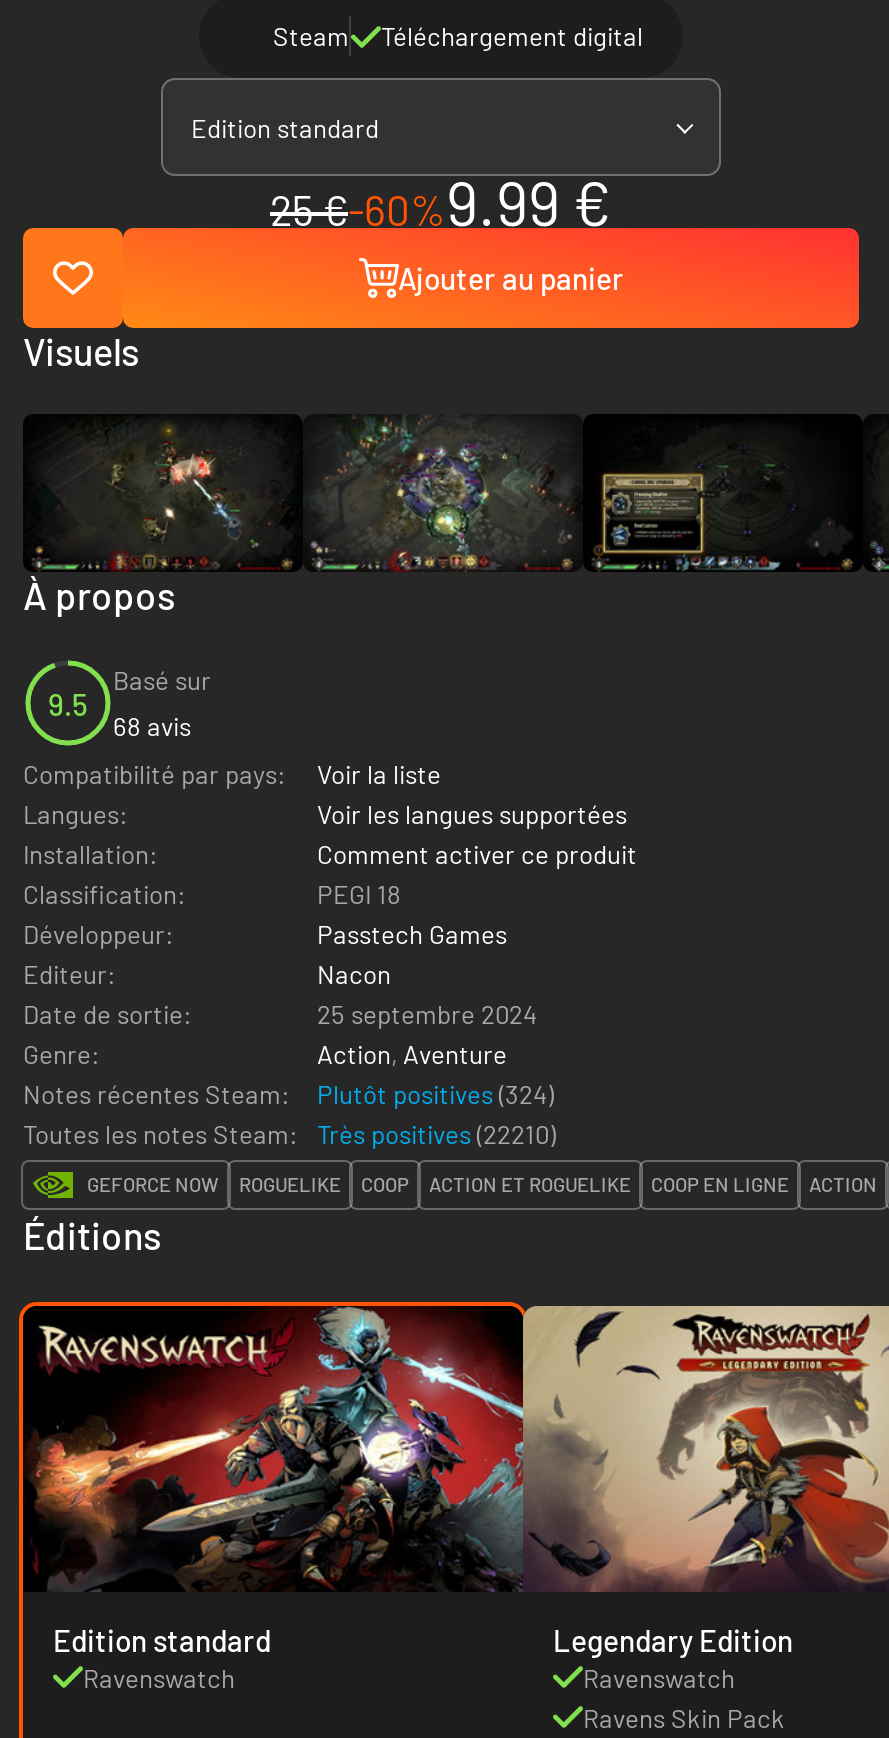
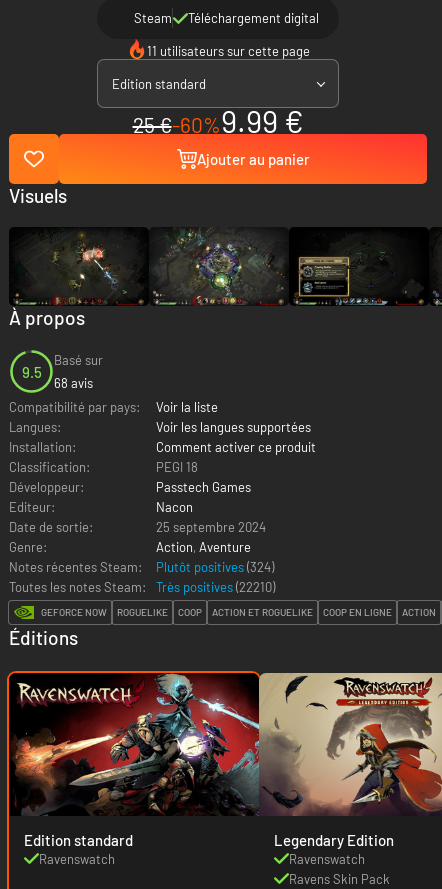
+ 11 utilisateurs sur cette page
